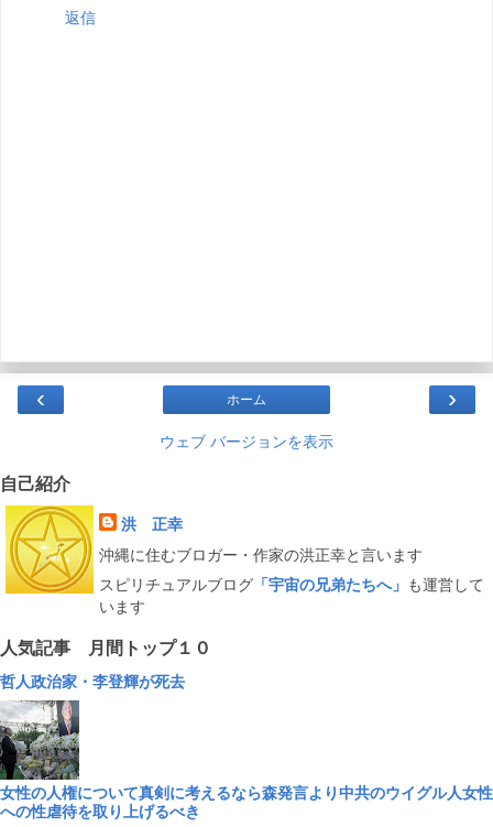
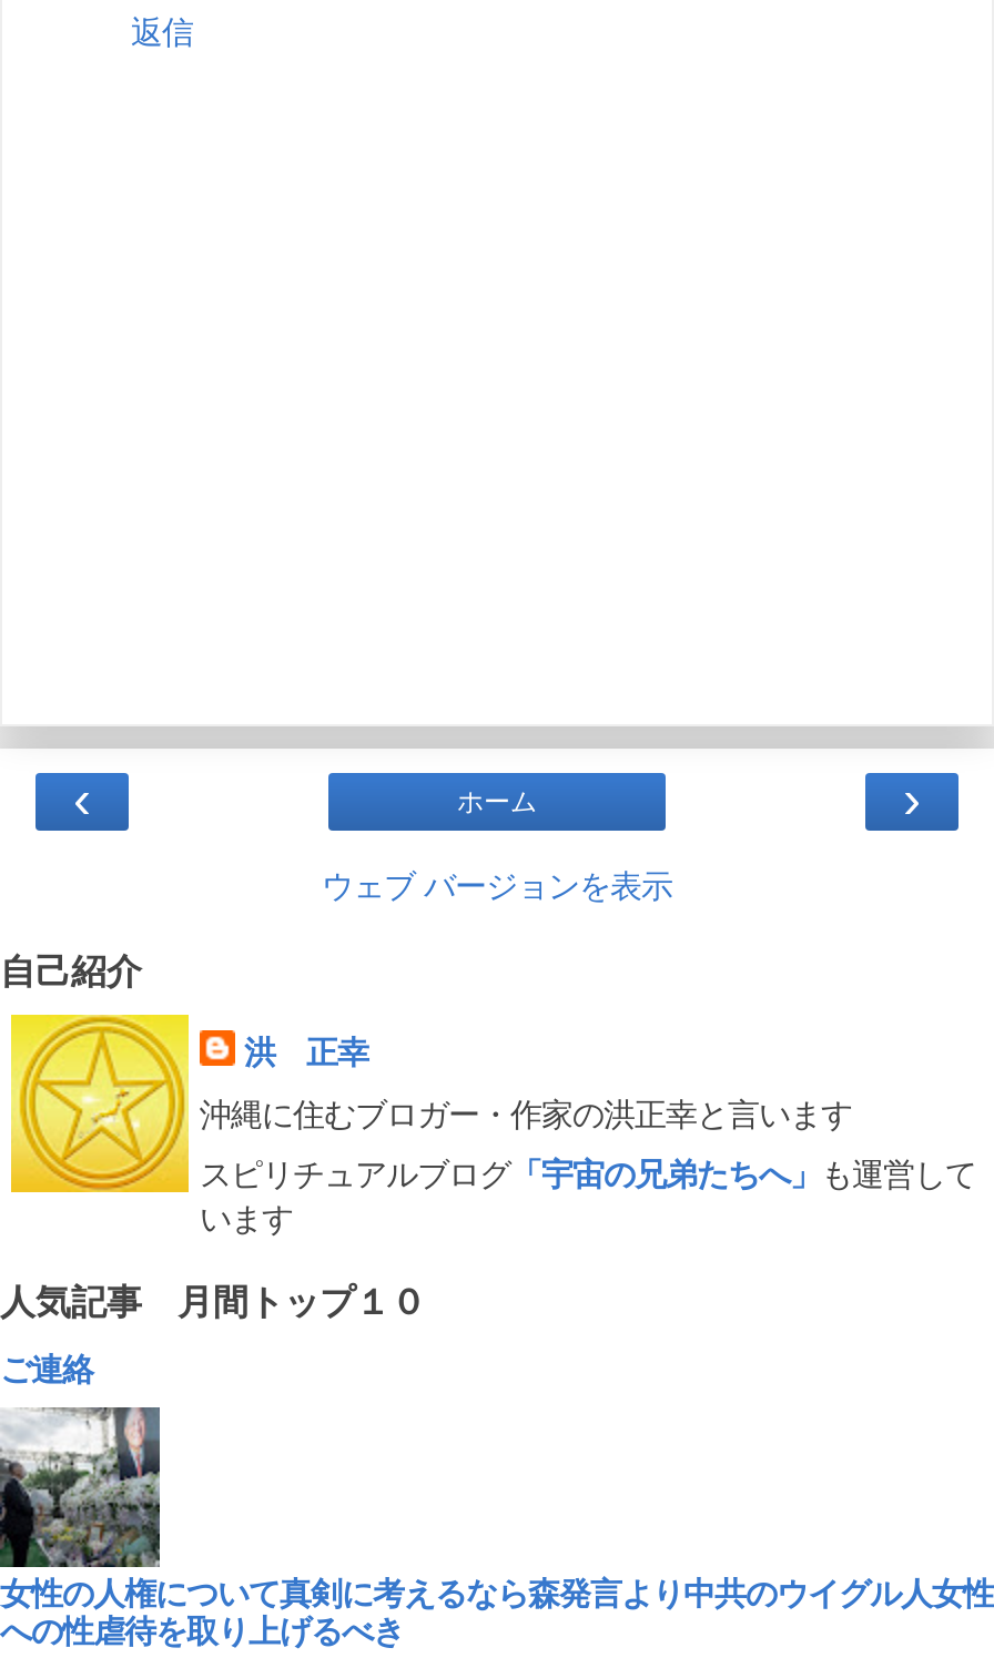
- 哲人政治家・李登輝が死去
+ ご連絡
